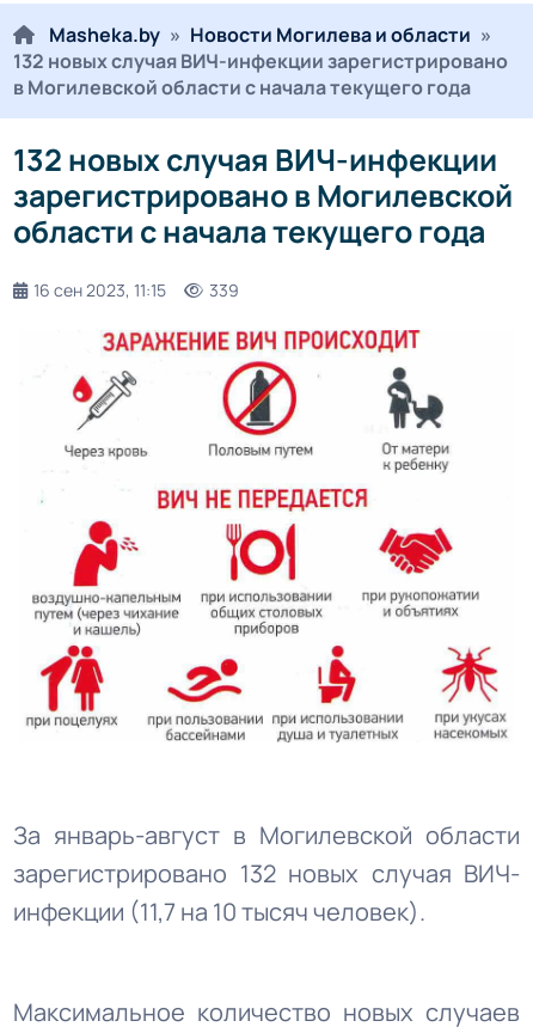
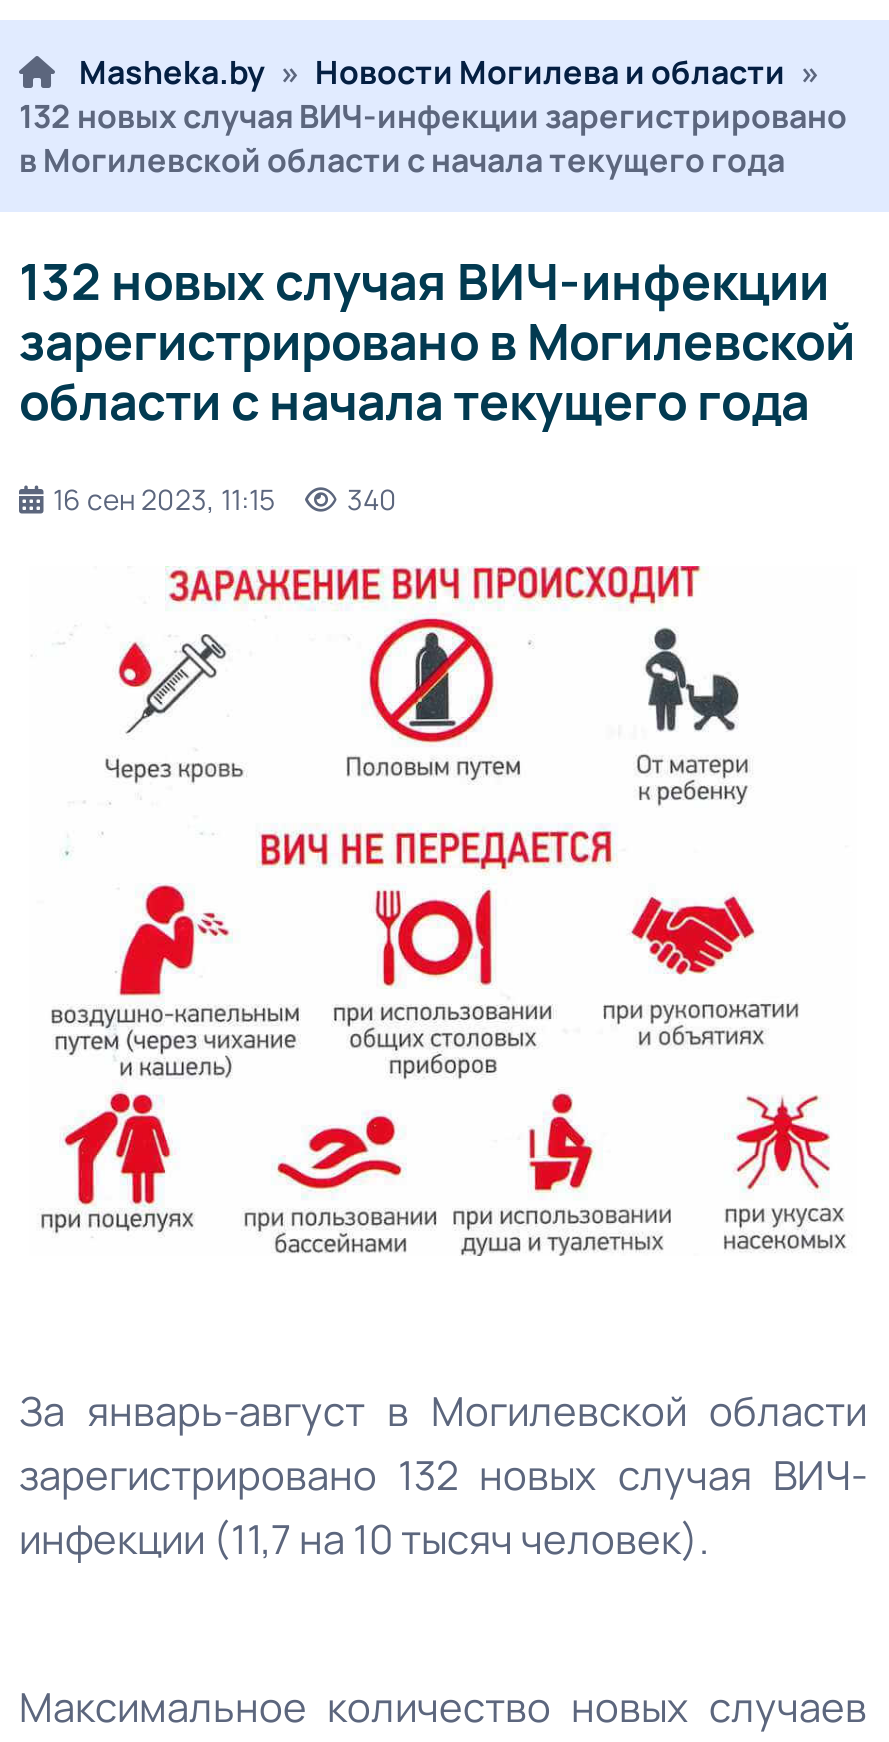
- 16 сен 2023, 11:15 339
+ 16 сен 2023, 11:15 340
